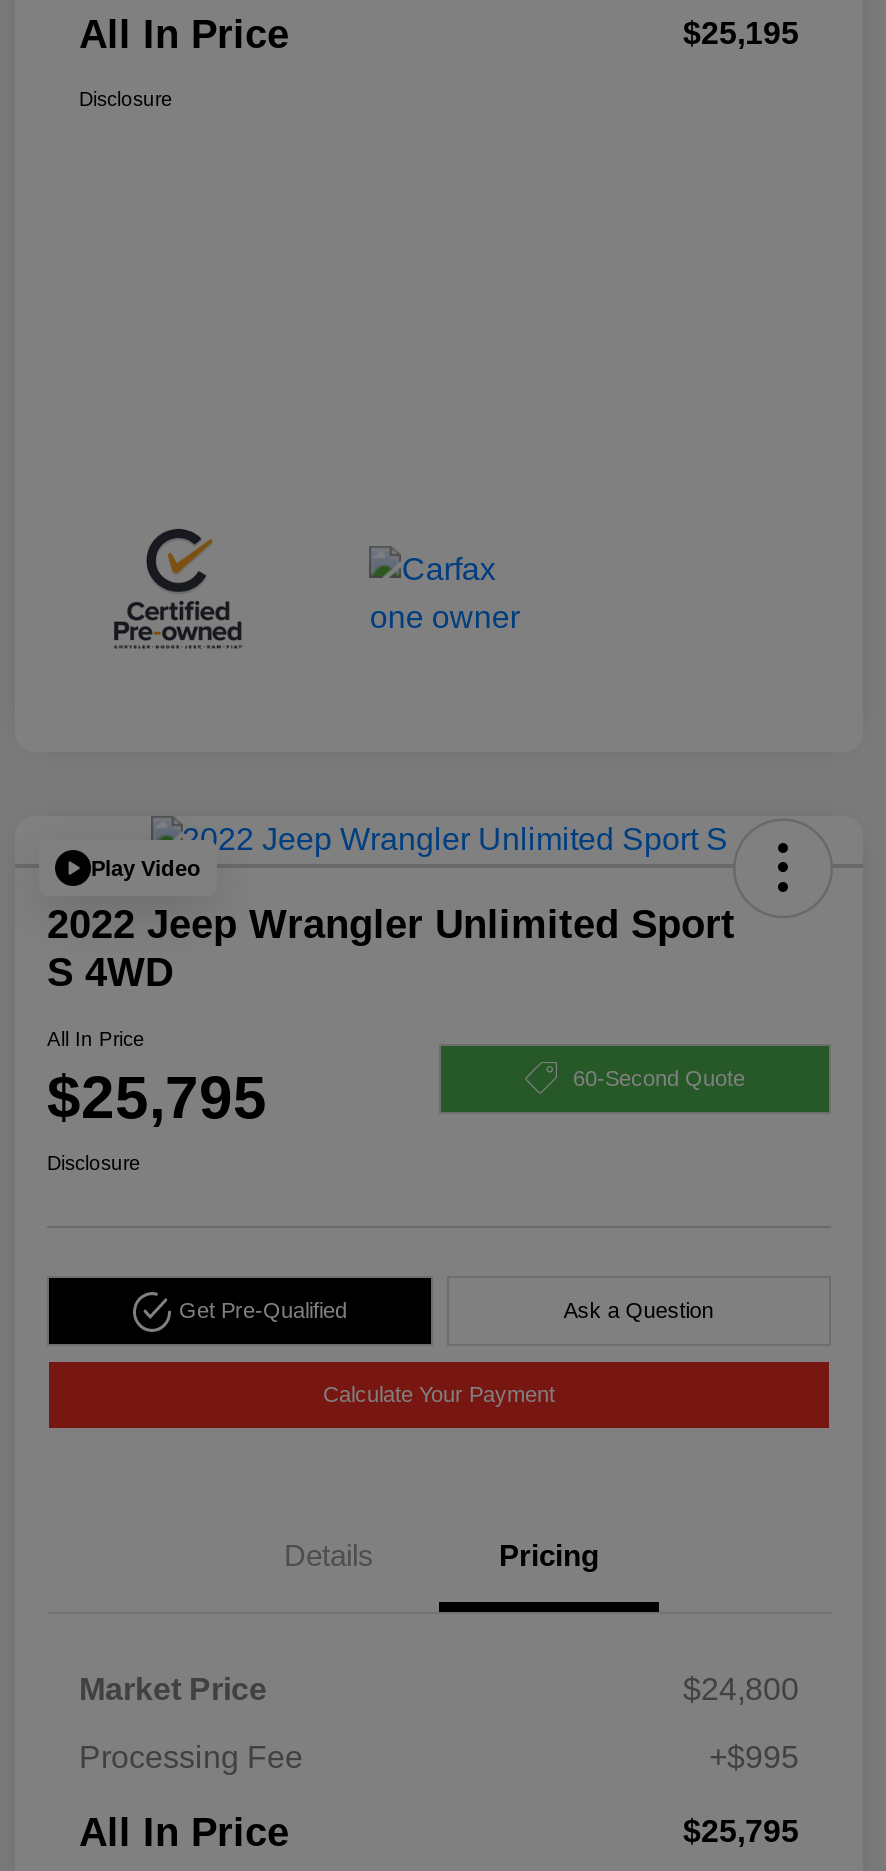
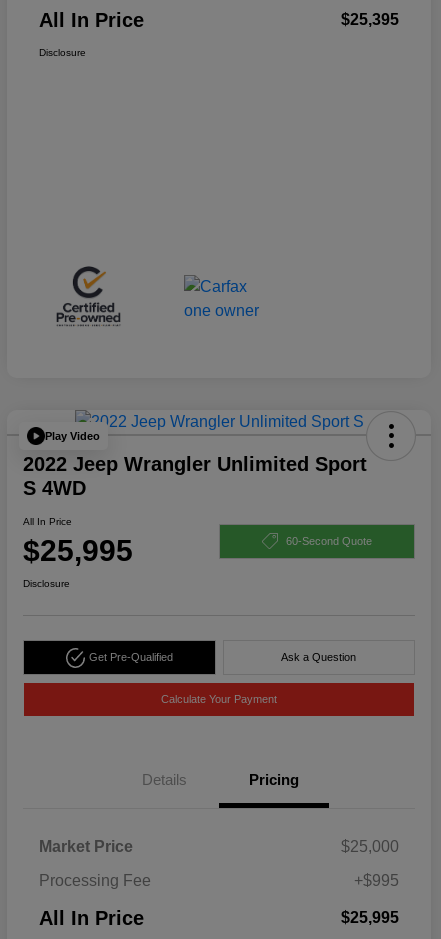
- $25,195
+ $25,395

- $25,795
+ $25,995

- $24,800
+ $25,000

- $25,795
+ $25,995
